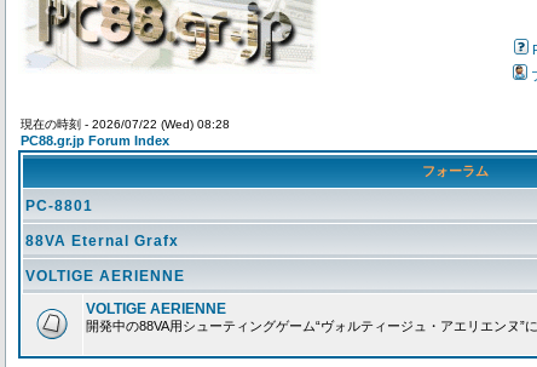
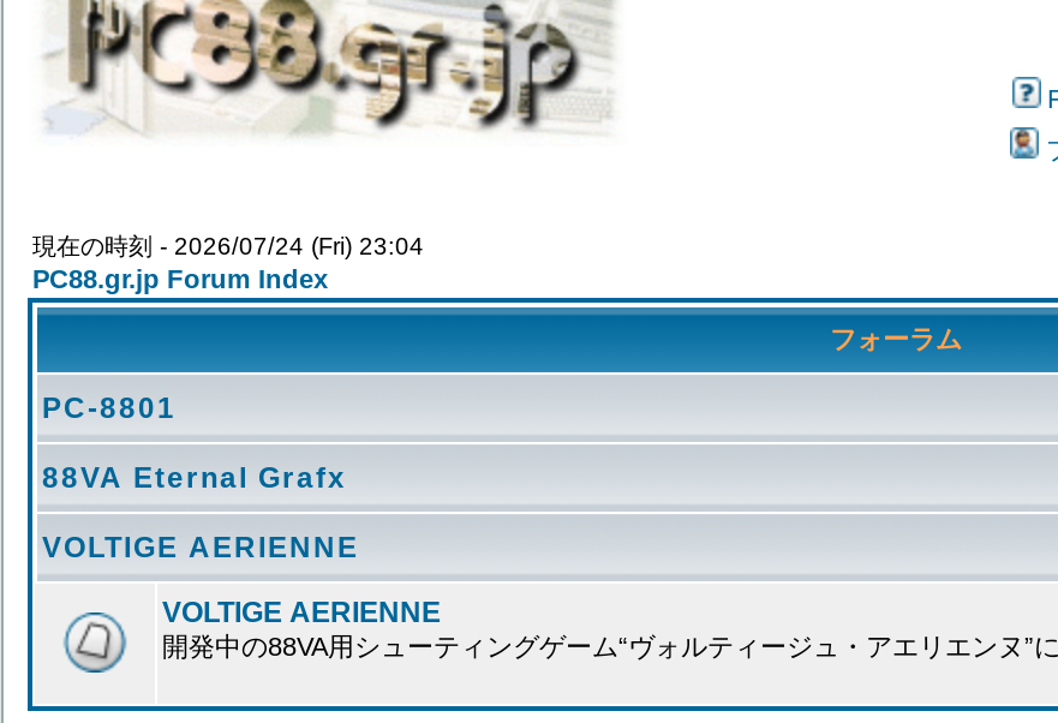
- 現在の時刻 - 2026/07/22 (Wed) 08:28
+ 現在の時刻 - 2026/07/24 (Fri) 23:04
